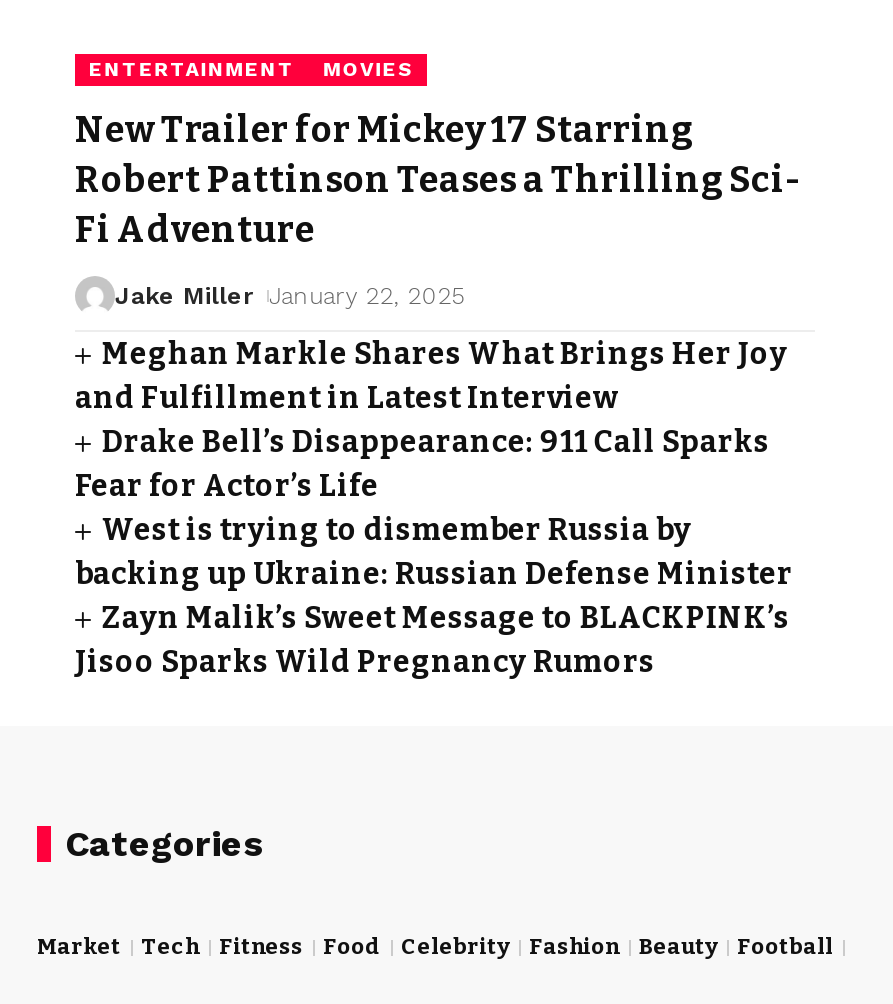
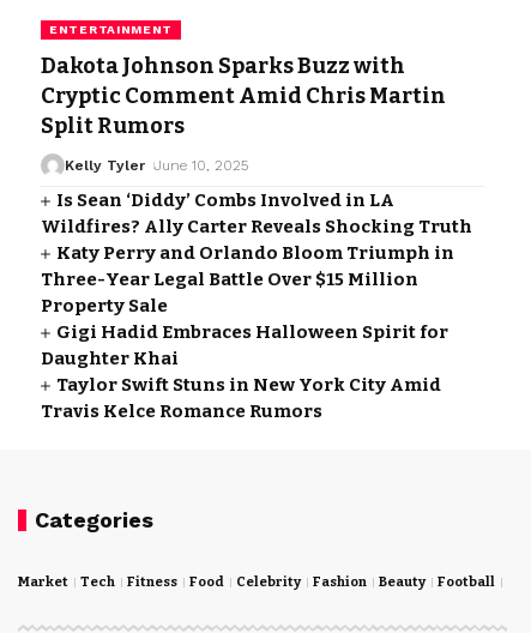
- MOVIES
- New Trailer for Mickey 17 Starring
- Robert Pattinson Teases a Thrilling Sci-
- Fi Adventure
- Jake Miller January 22, 2025
- Meghan Markle Shares What Brings Her Joy
- and Fulfillment in Latest Interview
- Drake Bell’s Disappearance: 911 Call Sparks
- Fear for Actor’s Life
- West is trying to dismember Russia by
- backing up Ukraine: Russian Defense Minister
- Zayn Malik’s Sweet Message to BLACKPINK’s
- Jisoo Sparks Wild Pregnancy Rumors
+ Dakota Johnson Sparks Buzz with
+ Cryptic Comment Amid Chris Martin
+ Split Rumors
+ Kelly Tyler June 10, 2025
+ Is Sean ‘Diddy’ Combs Involved in LA
+ Wildfires? Ally Carter Reveals Shocking Truth
+ Katy Perry and Orlando Bloom Triumph in
+ Three-Year Legal Battle Over $15 Million
+ Property Sale
+ Gigi Hadid Embraces Halloween Spirit for
+ Daughter Khai
+ Taylor Swift Stuns in New York City Amid
+ Travis Kelce Romance Rumors
